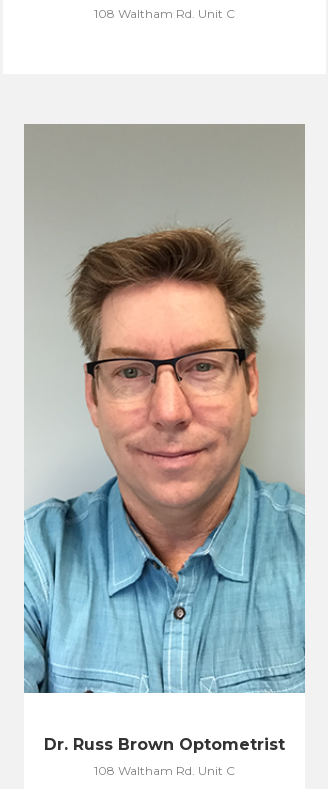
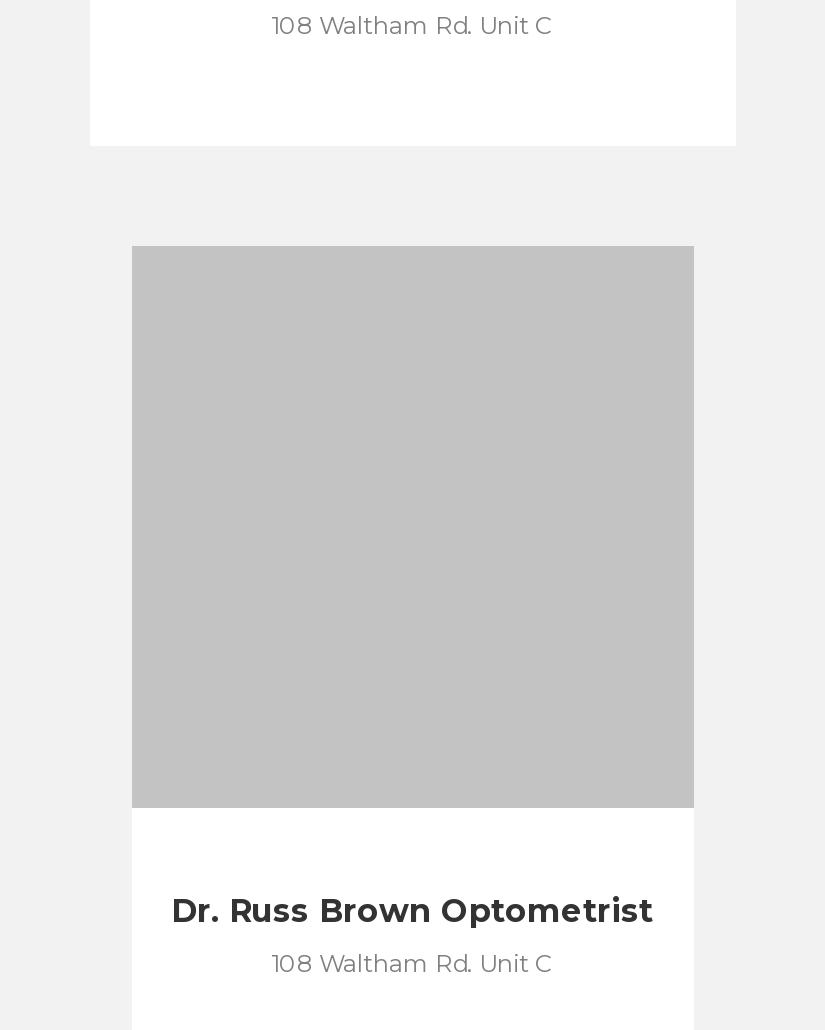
- [image]
